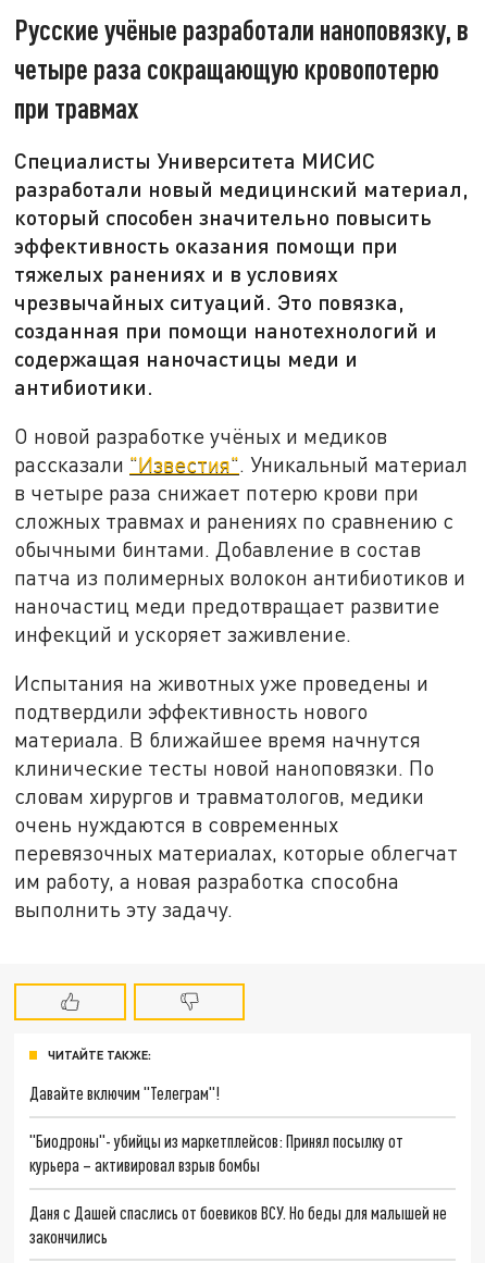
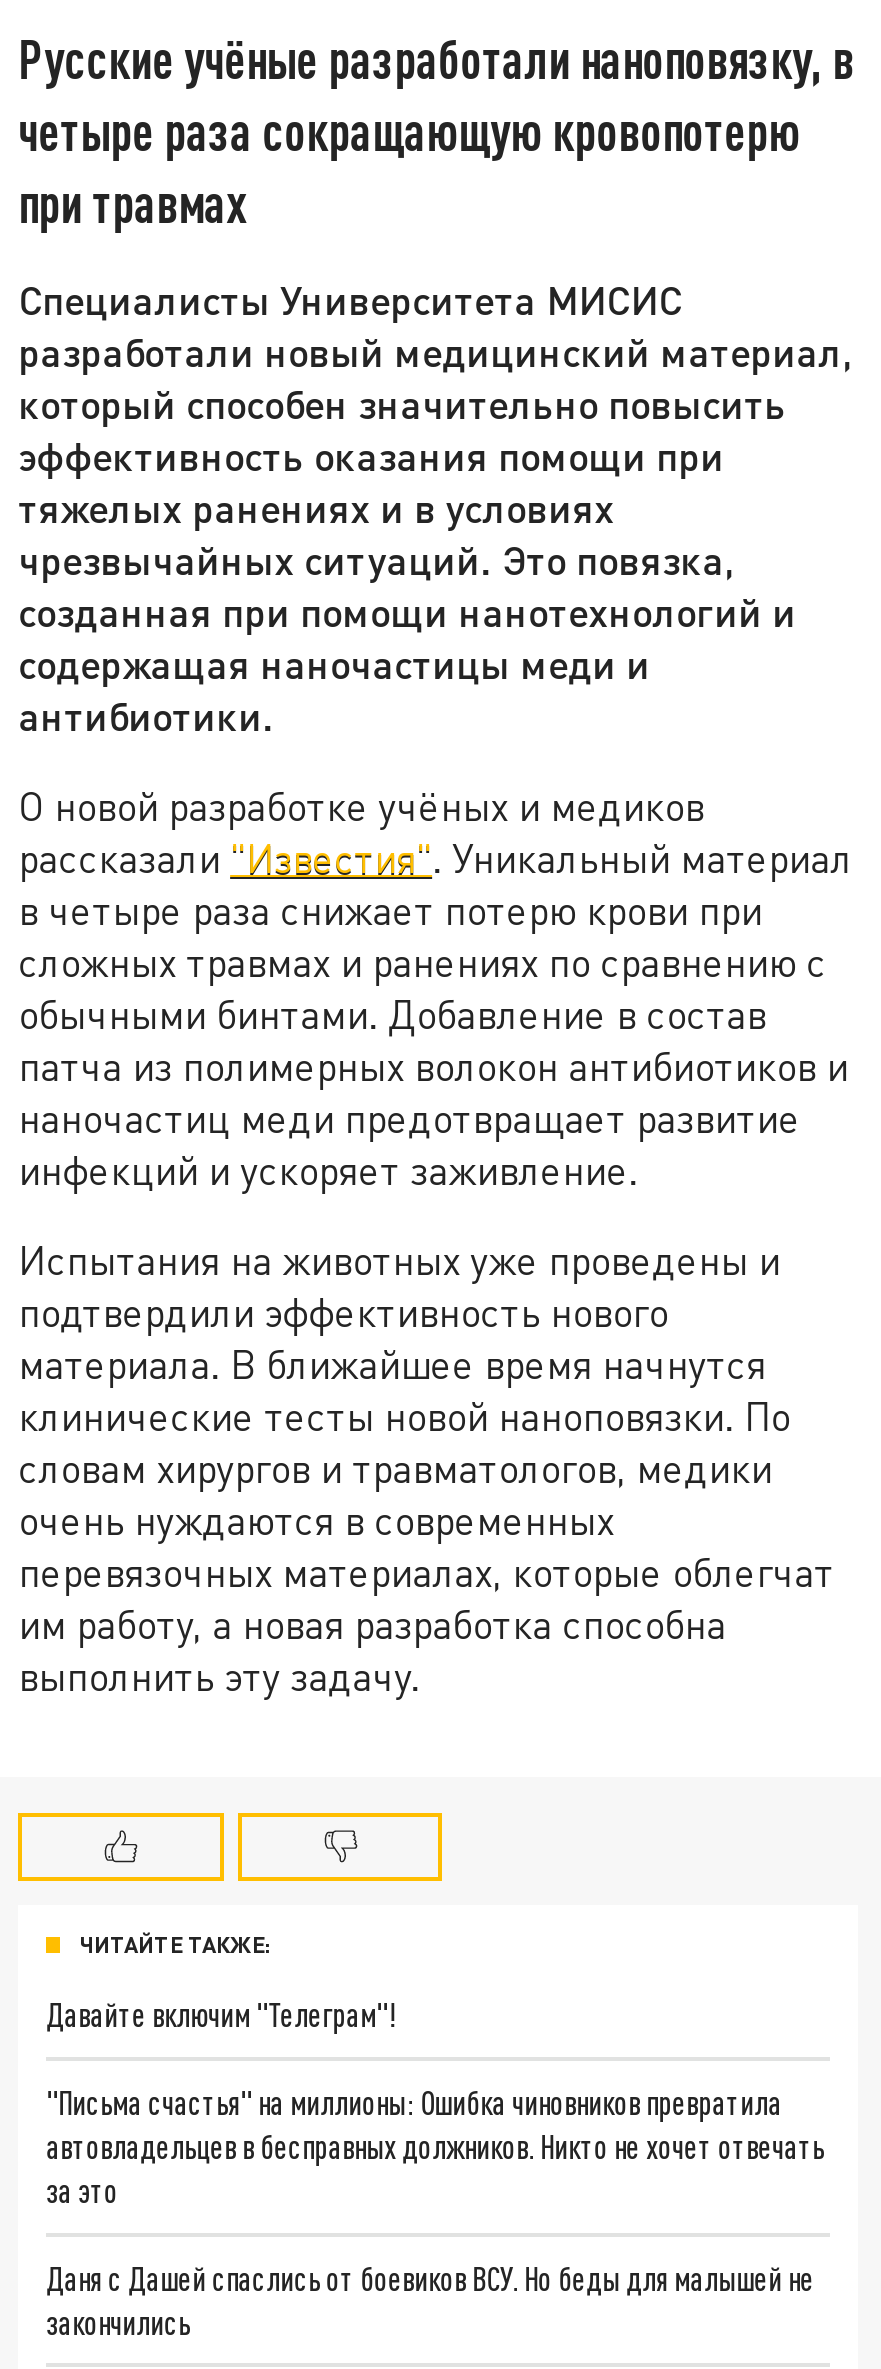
- "Биодроны"- убийцы из маркетплейсов: Принял посылку от
- курьера – активировал взрыв бомбы
+ "Письма счастья" на миллионы: Ошибка чиновников превратила
+ автовладельцев в бесправных должников. Никто не хочет отвечать
+ за это
